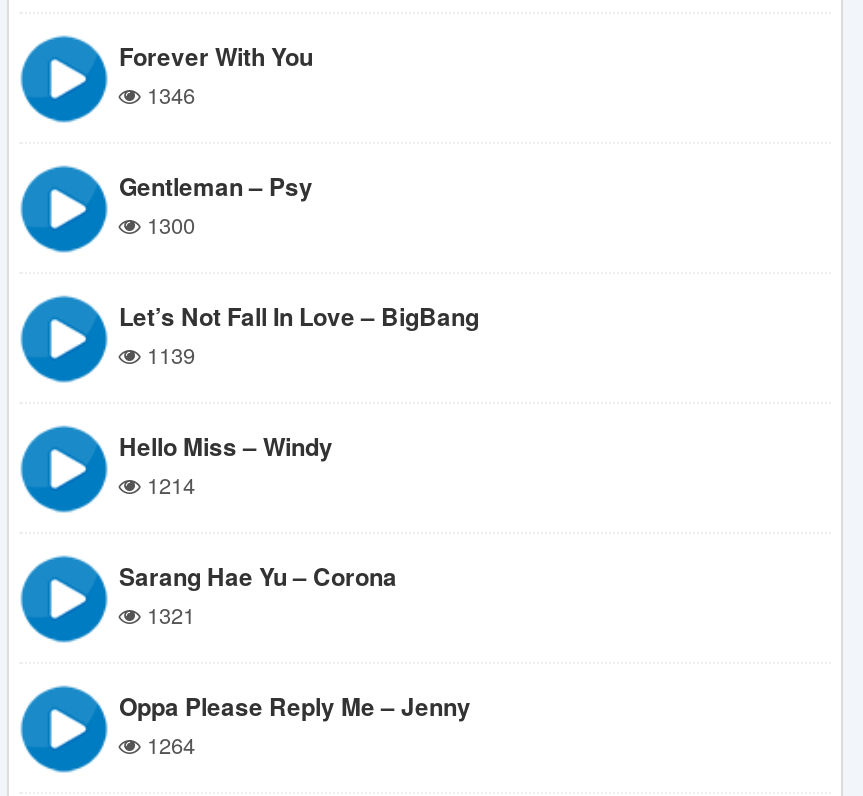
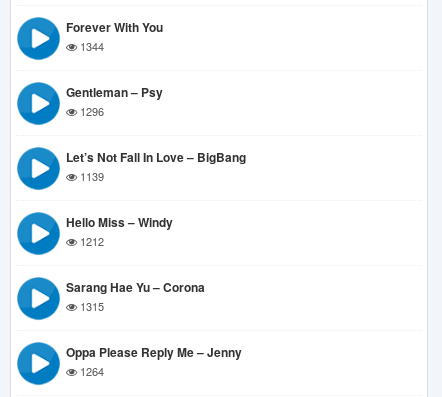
- 1346
+ 1344

- 1300
+ 1296

- 1214
+ 1212

- 1321
+ 1315
